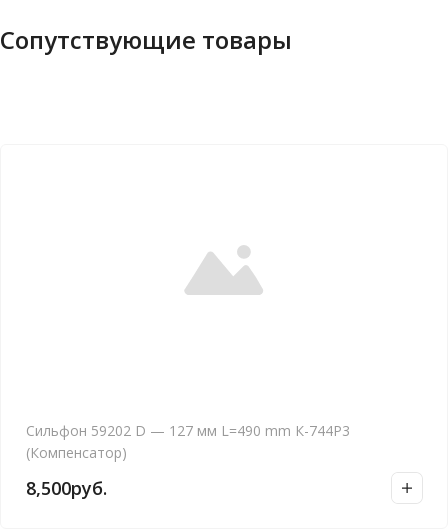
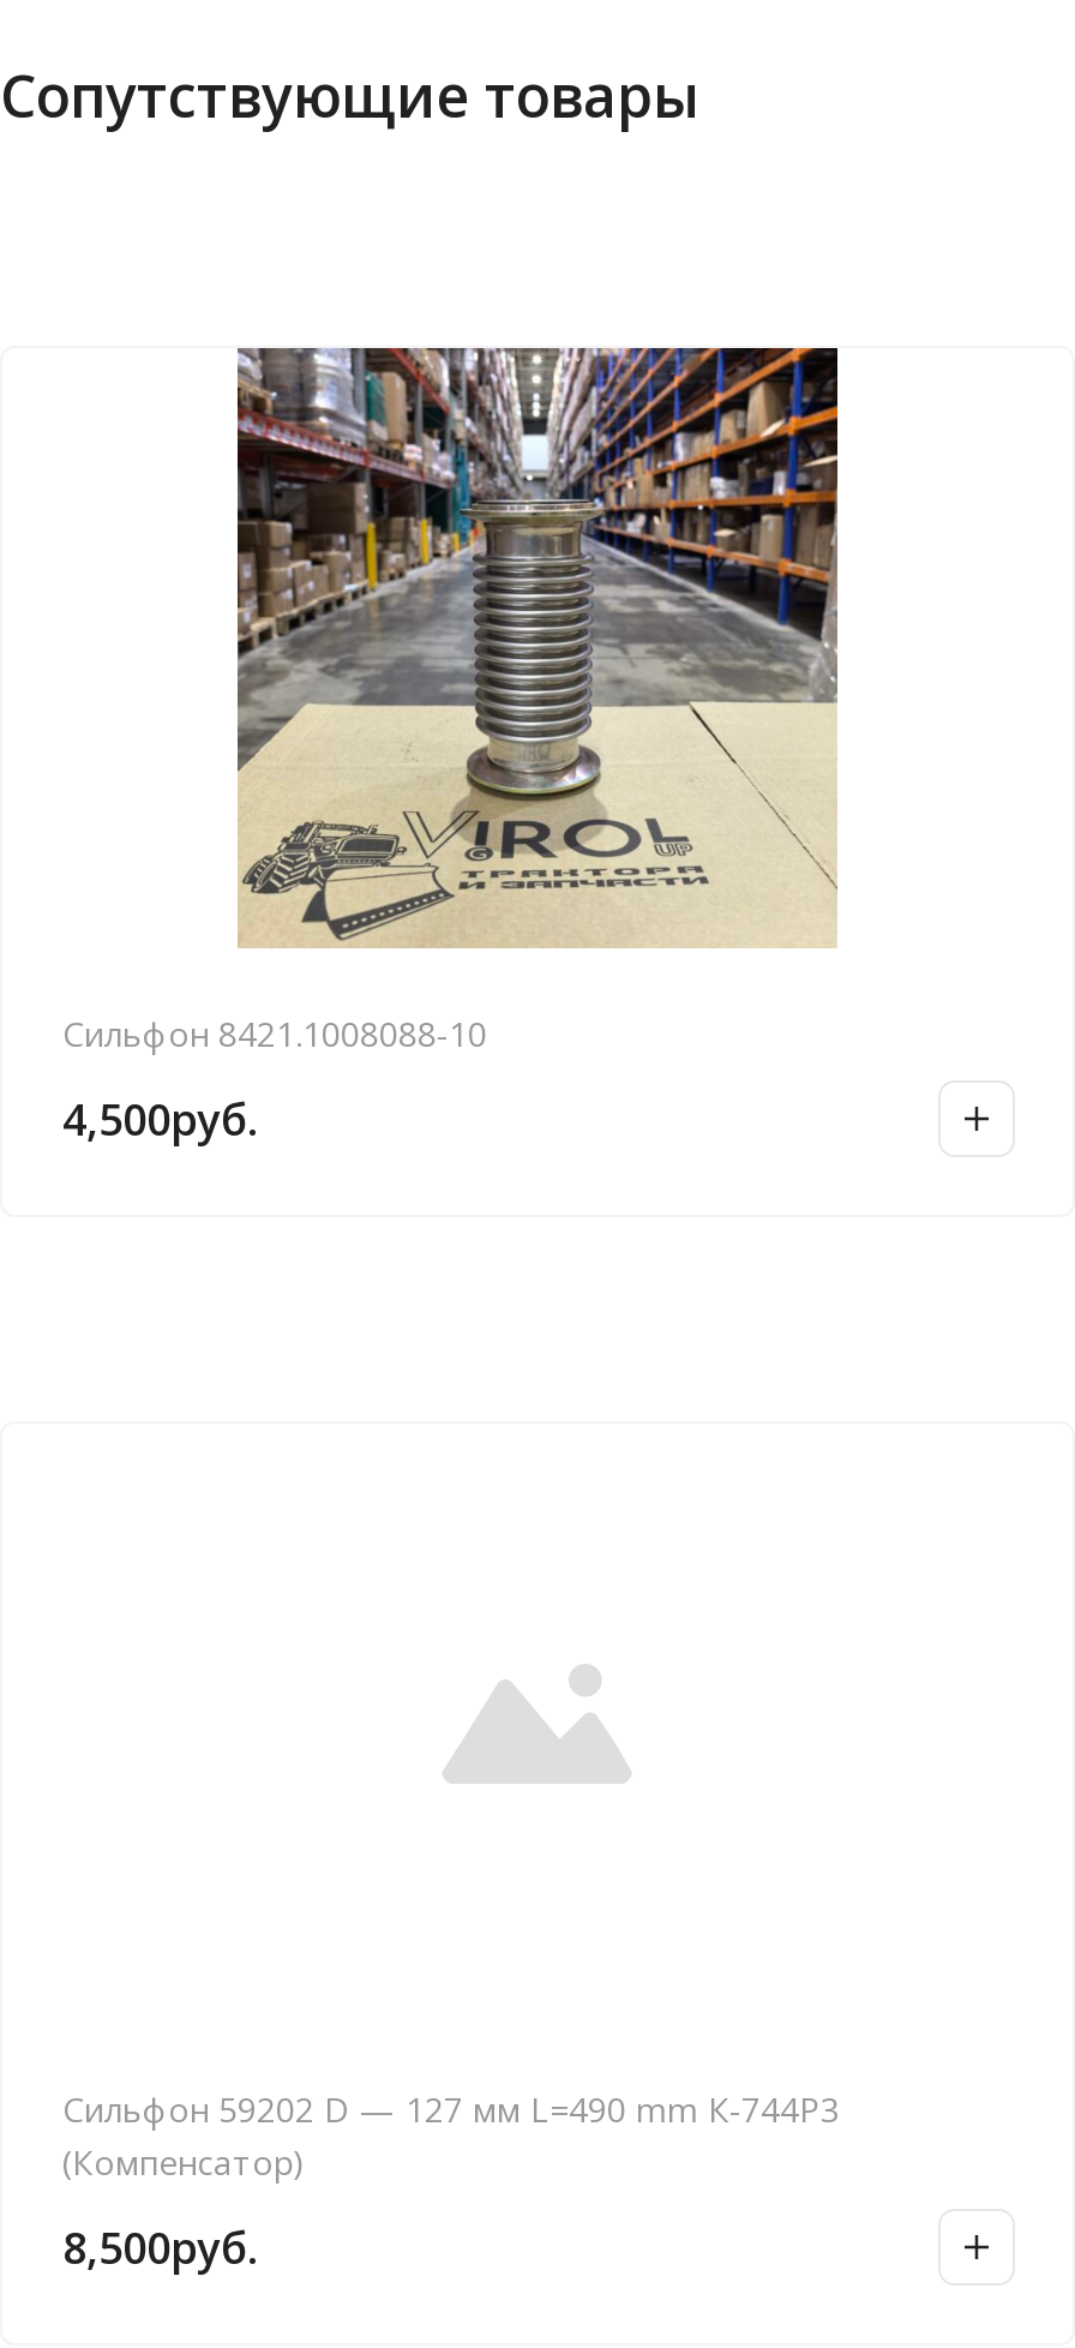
+ [image]
+ Сильфон 8421.1008088-10
+ 4,500руб.
